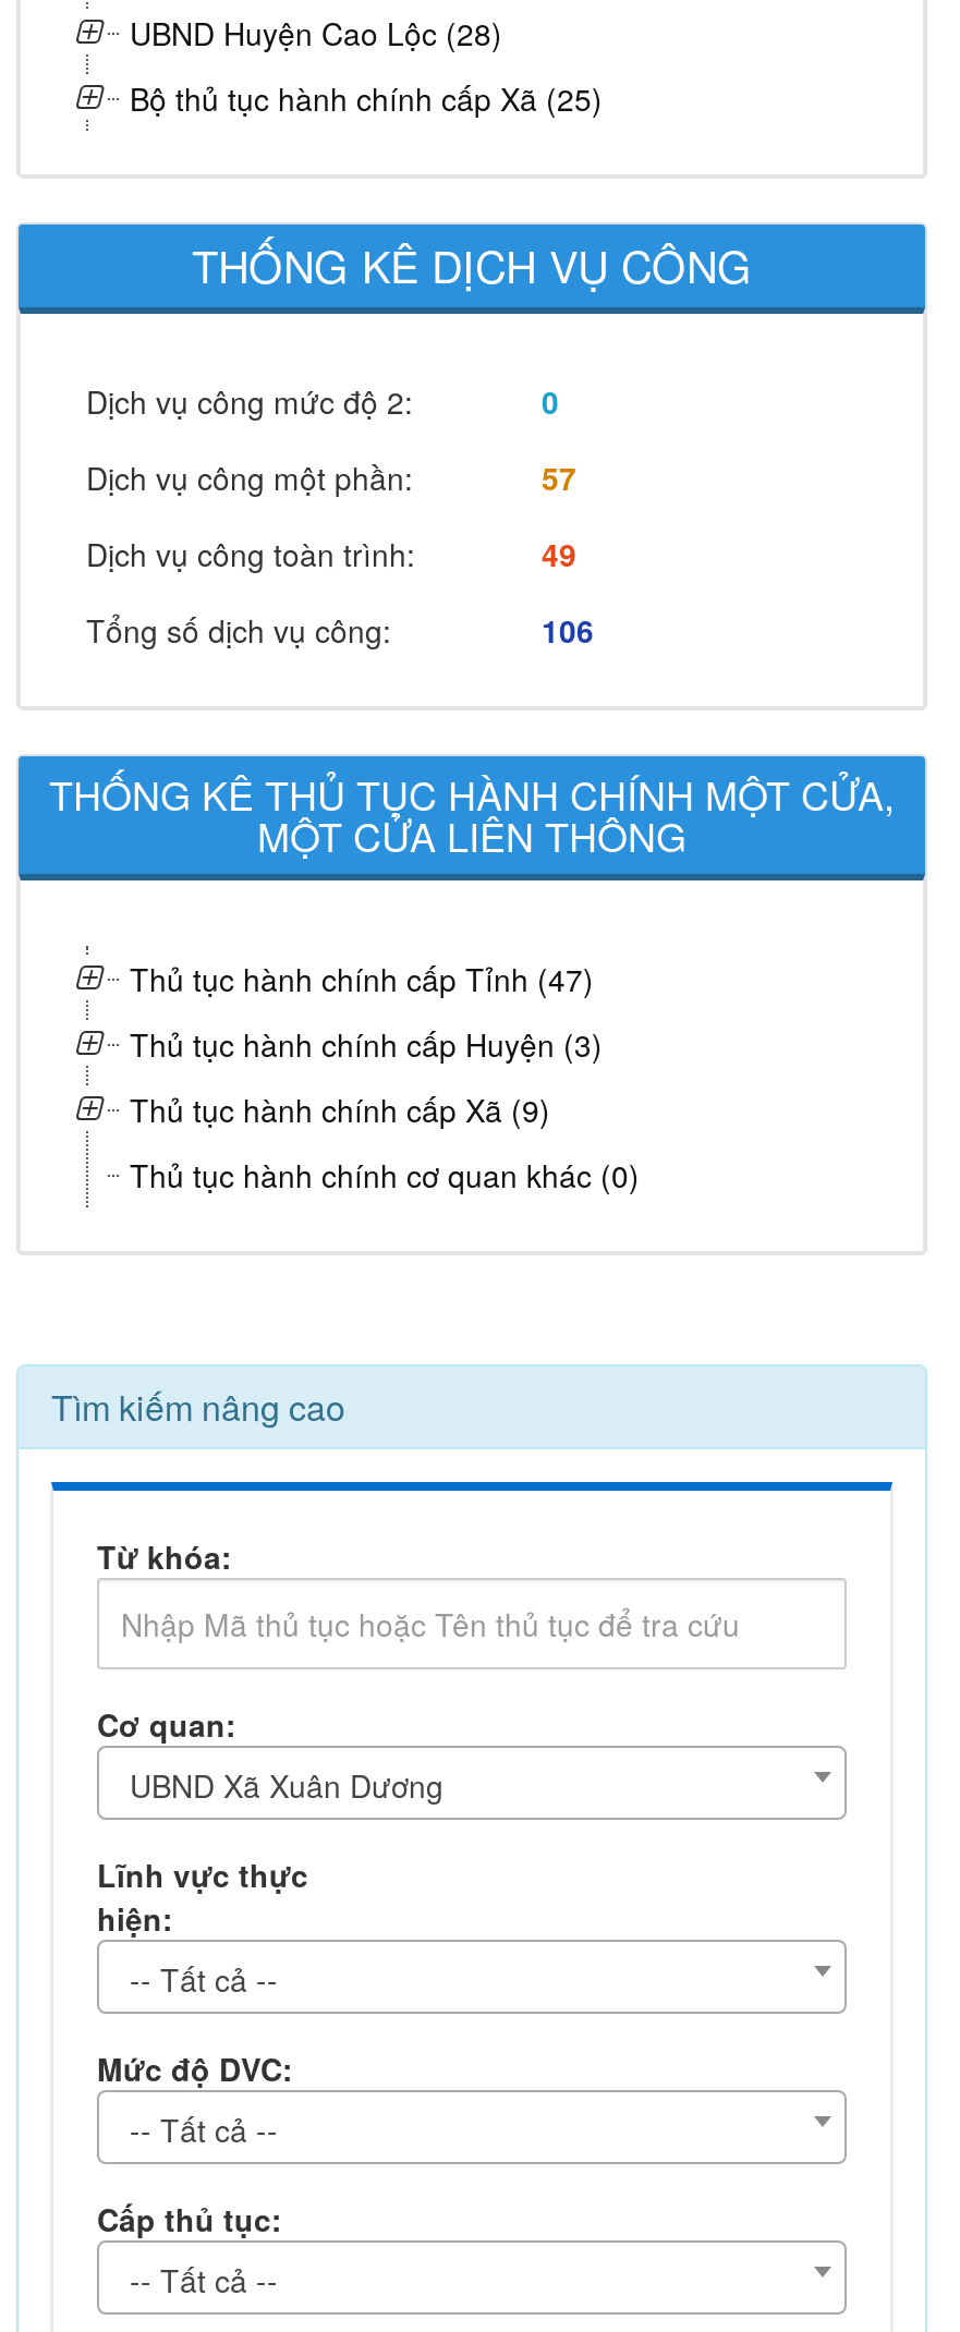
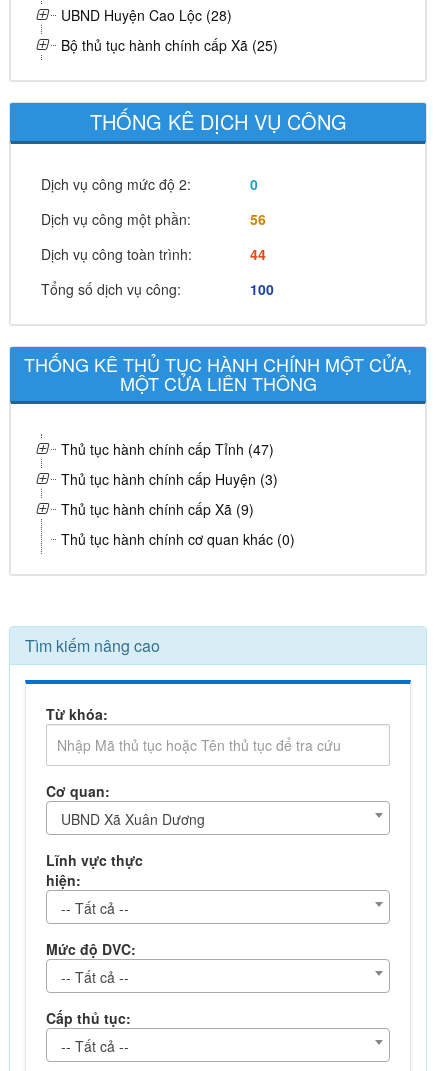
- 57
+ 56

- 49
+ 44

- 106
+ 100
